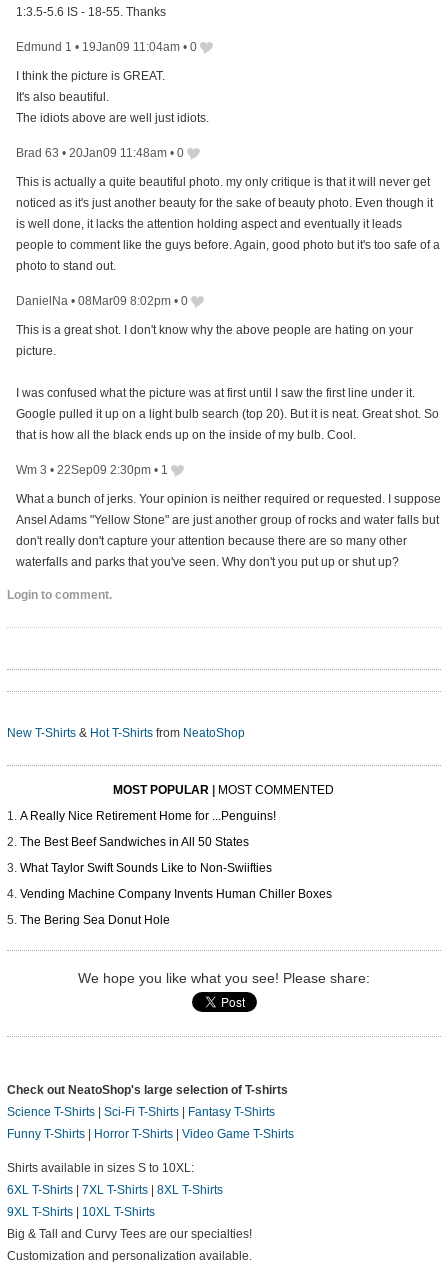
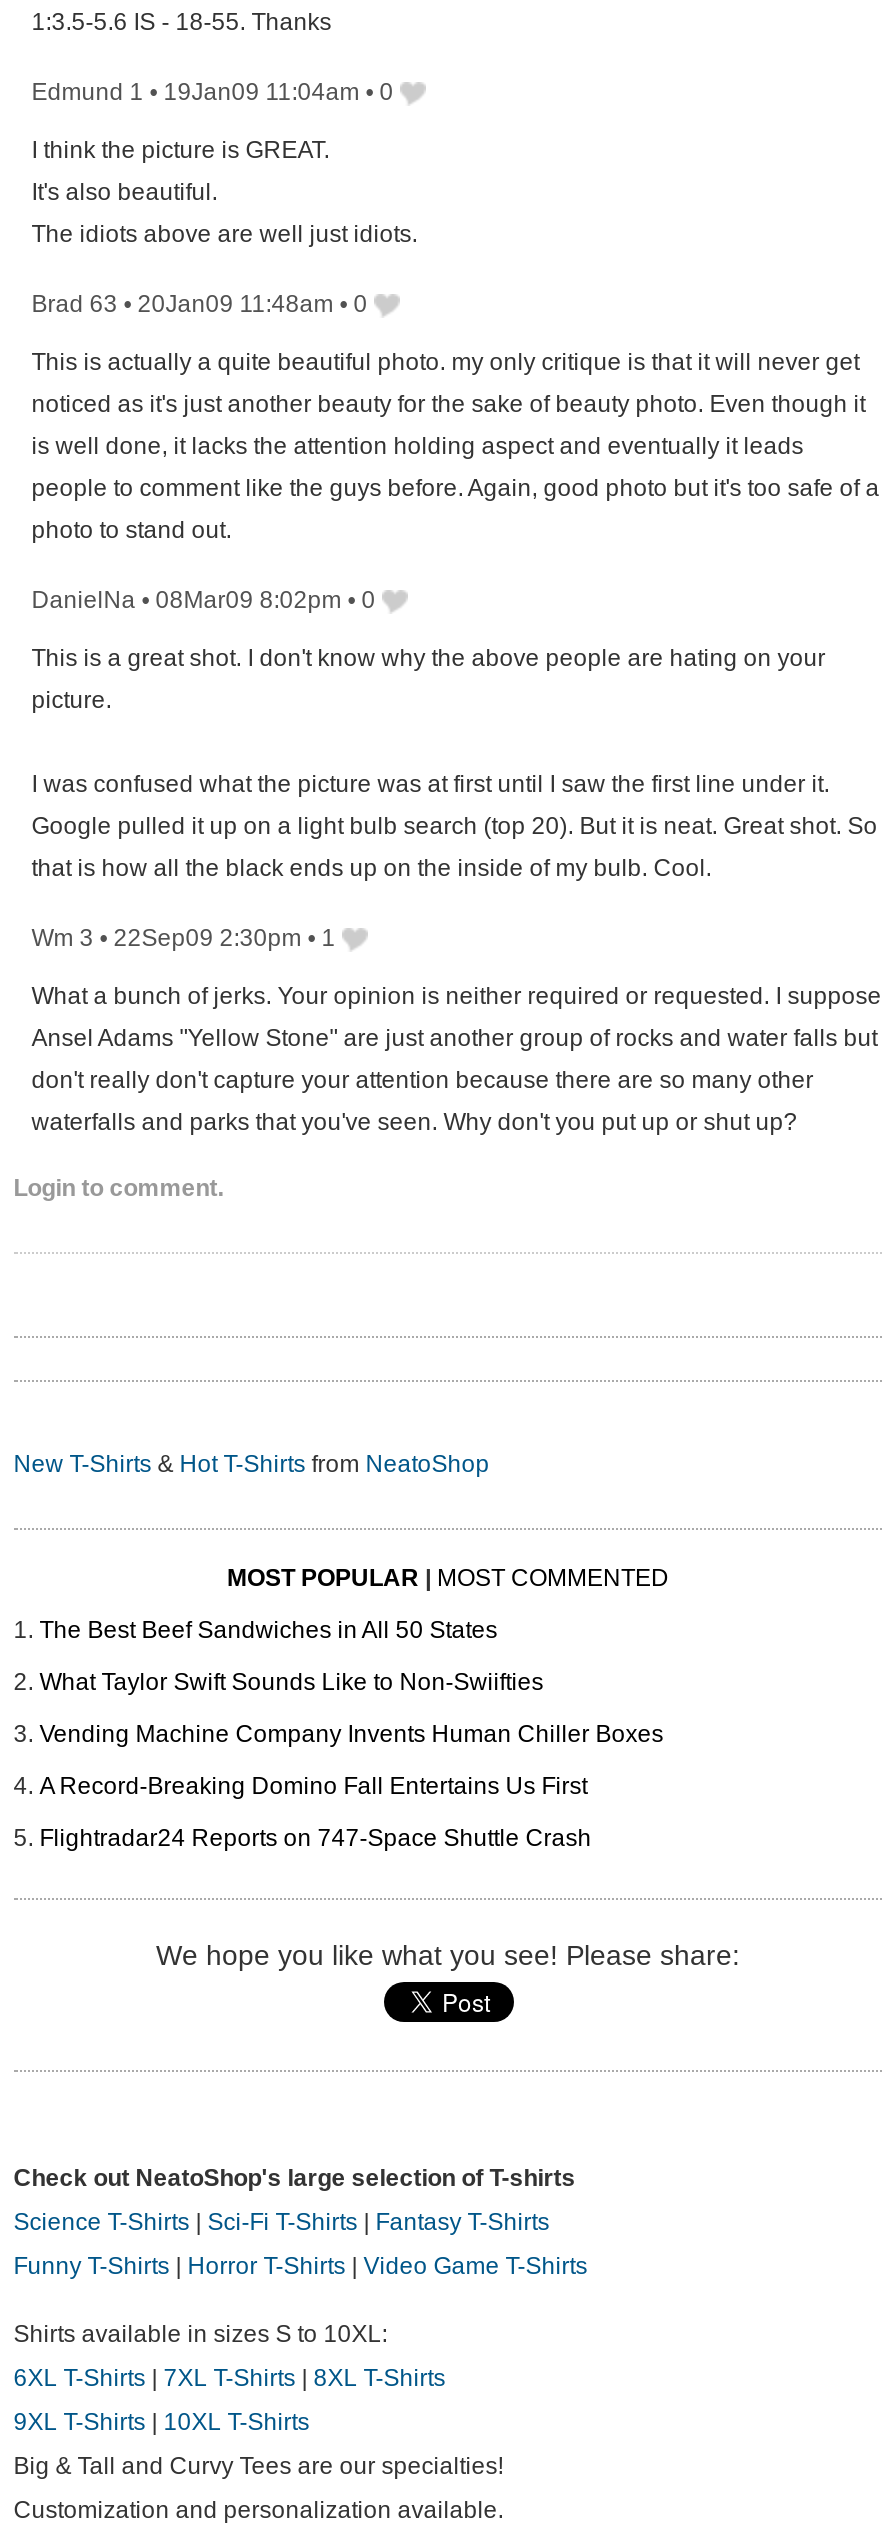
- A Really Nice Retirement Home for ...Penguins!

moved up: The Best Beef Sandwiches in All 50 States | What Taylor Swift Sounds Like to Non-Swiifties | Vending Machine Company Invents Human Chiller Boxes

- The Bering Sea Donut Hole
+ A Record-Breaking Domino Fall Entertains Us First
+ Flightradar24 Reports on 747-Space Shuttle Crash
